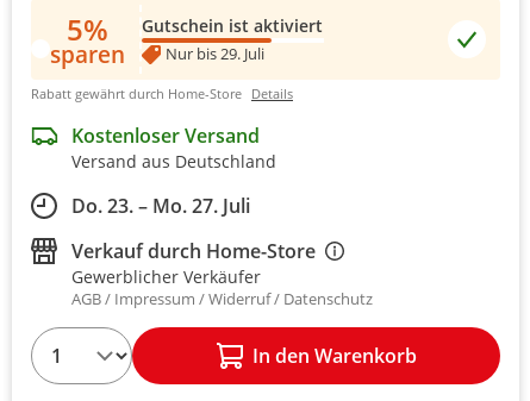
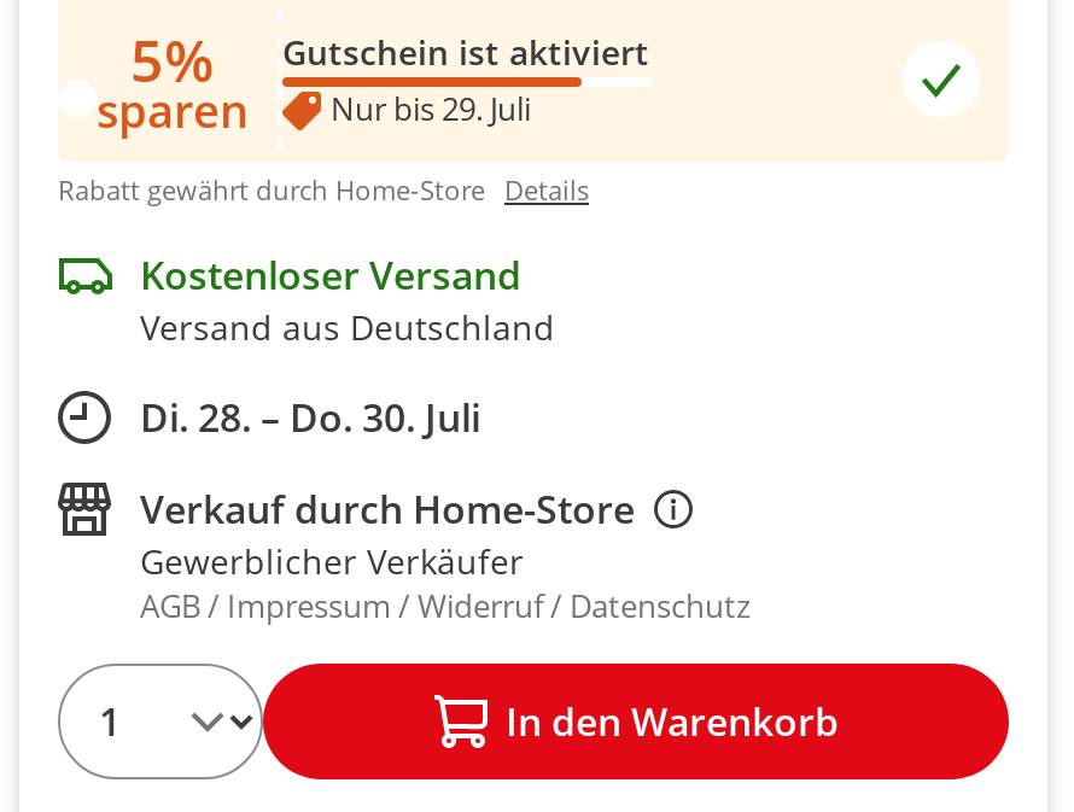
- Do. 23. – Mo. 27. Juli
+ Di. 28. – Do. 30. Juli
